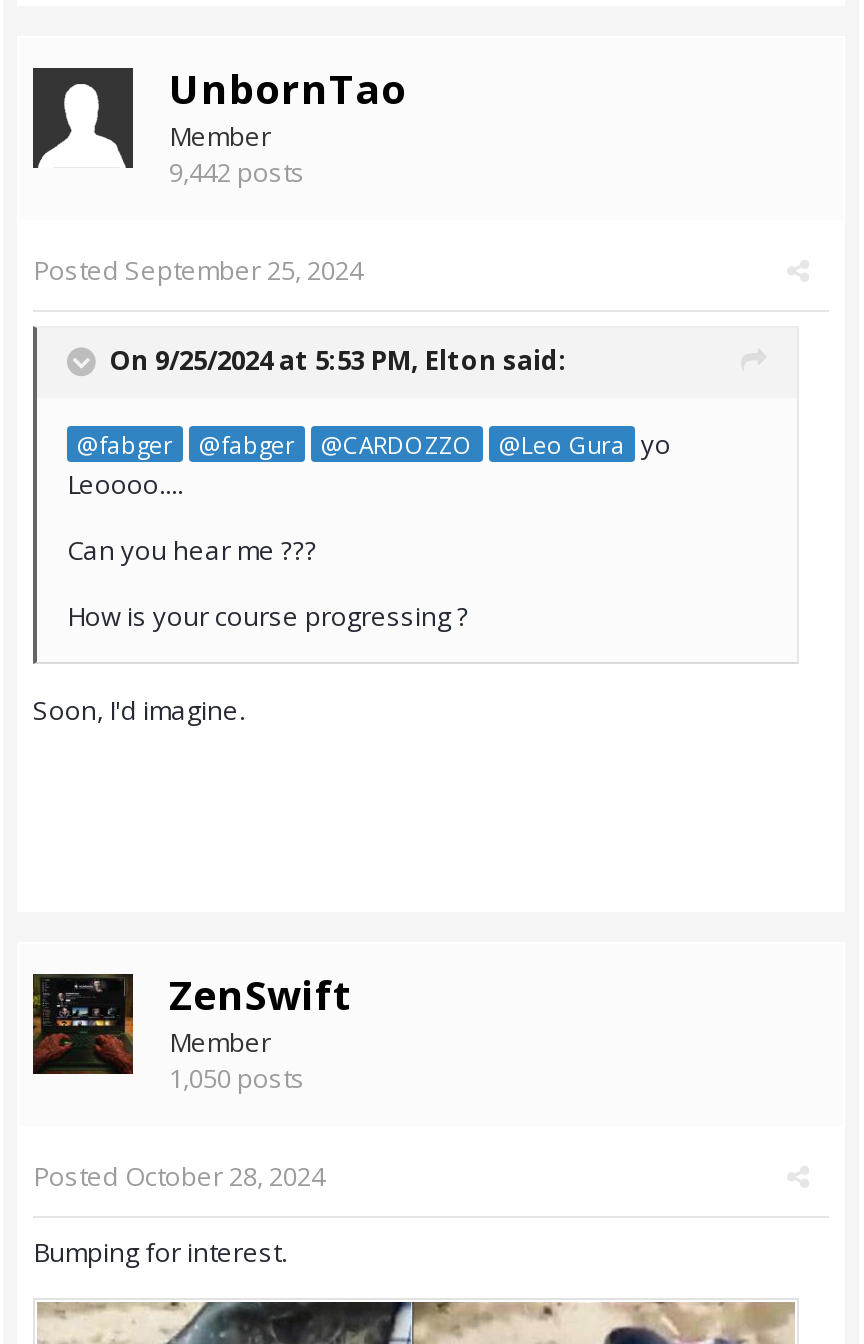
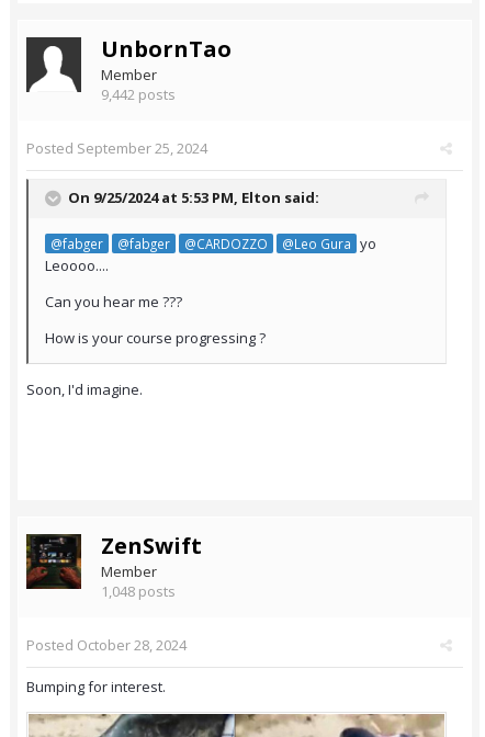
- 1,050 posts
+ 1,048 posts
